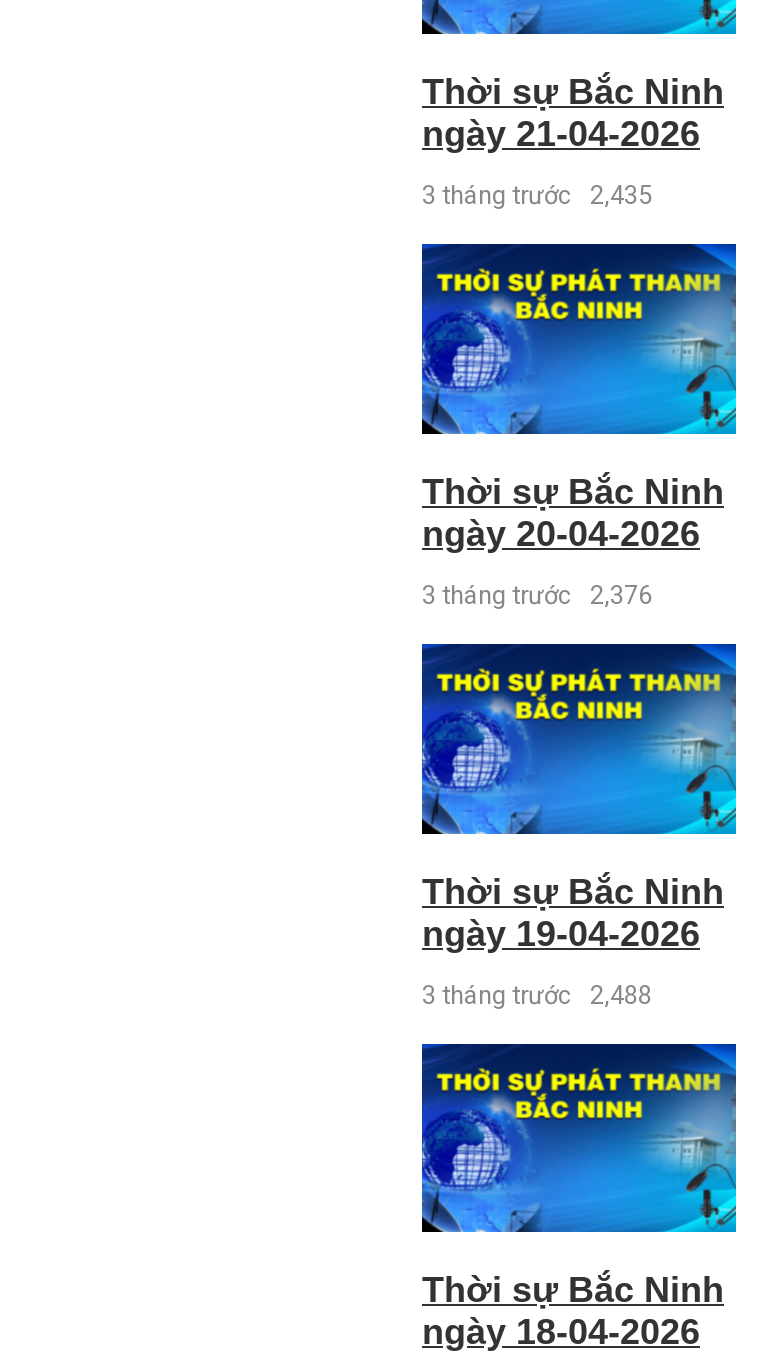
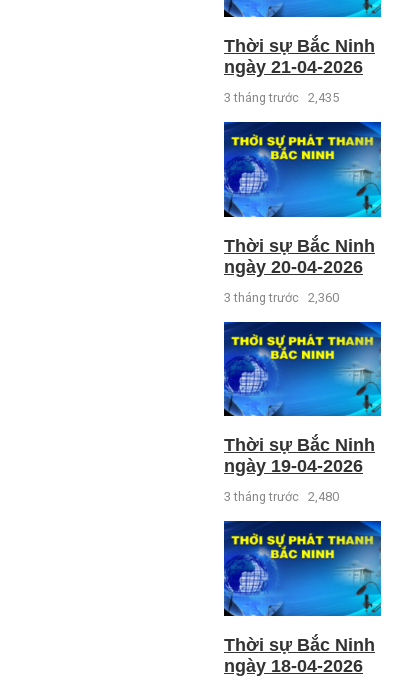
- 3 tháng trước 2,376
+ 3 tháng trước 2,360

- 3 tháng trước 2,488
+ 3 tháng trước 2,480
